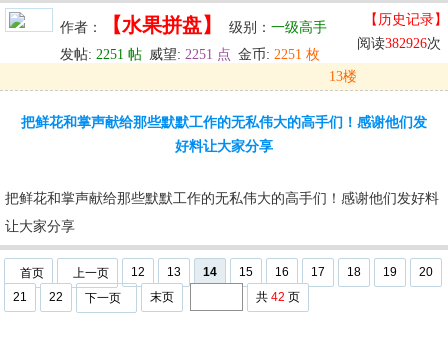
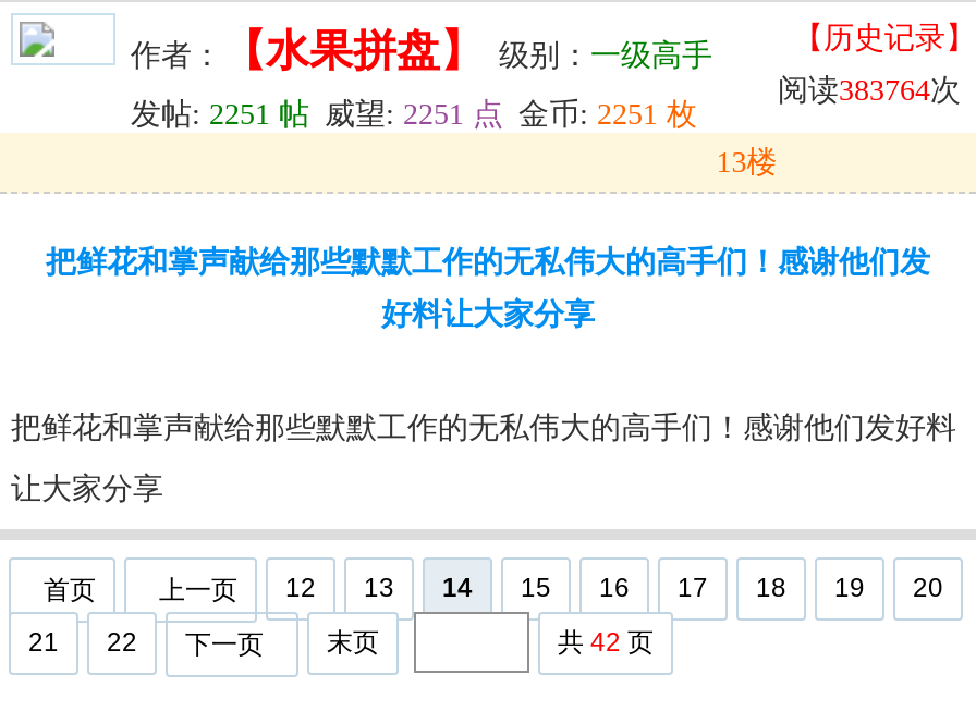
- 阅读382926次
+ 阅读383764次
